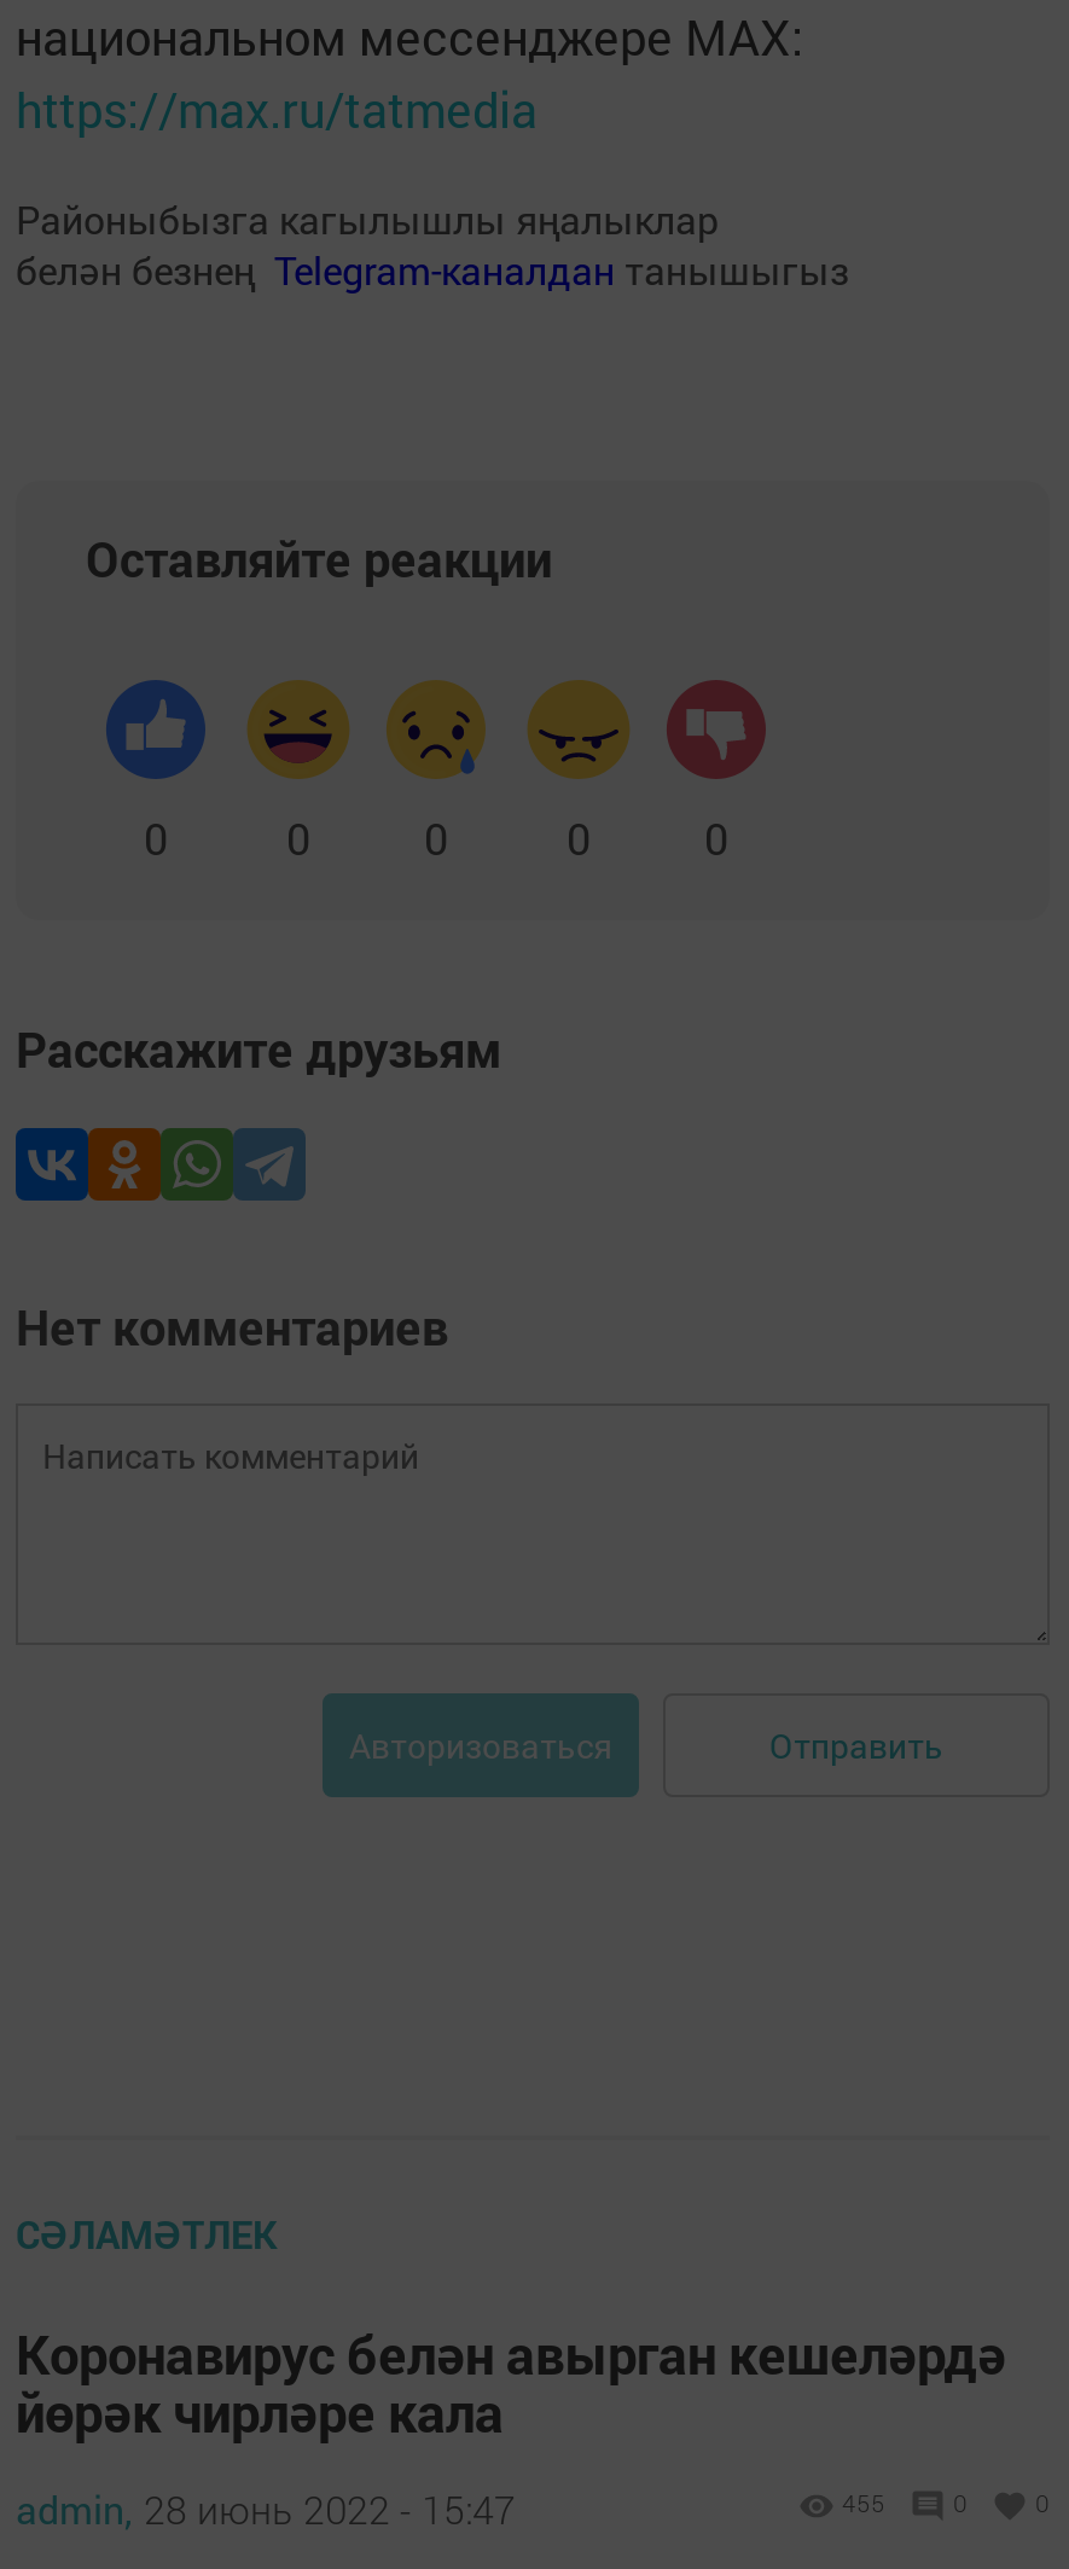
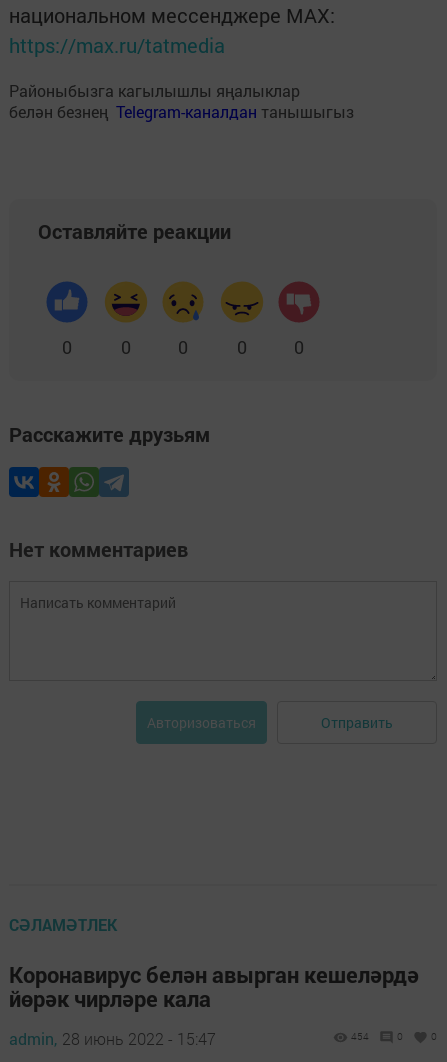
- 455
+ 454
